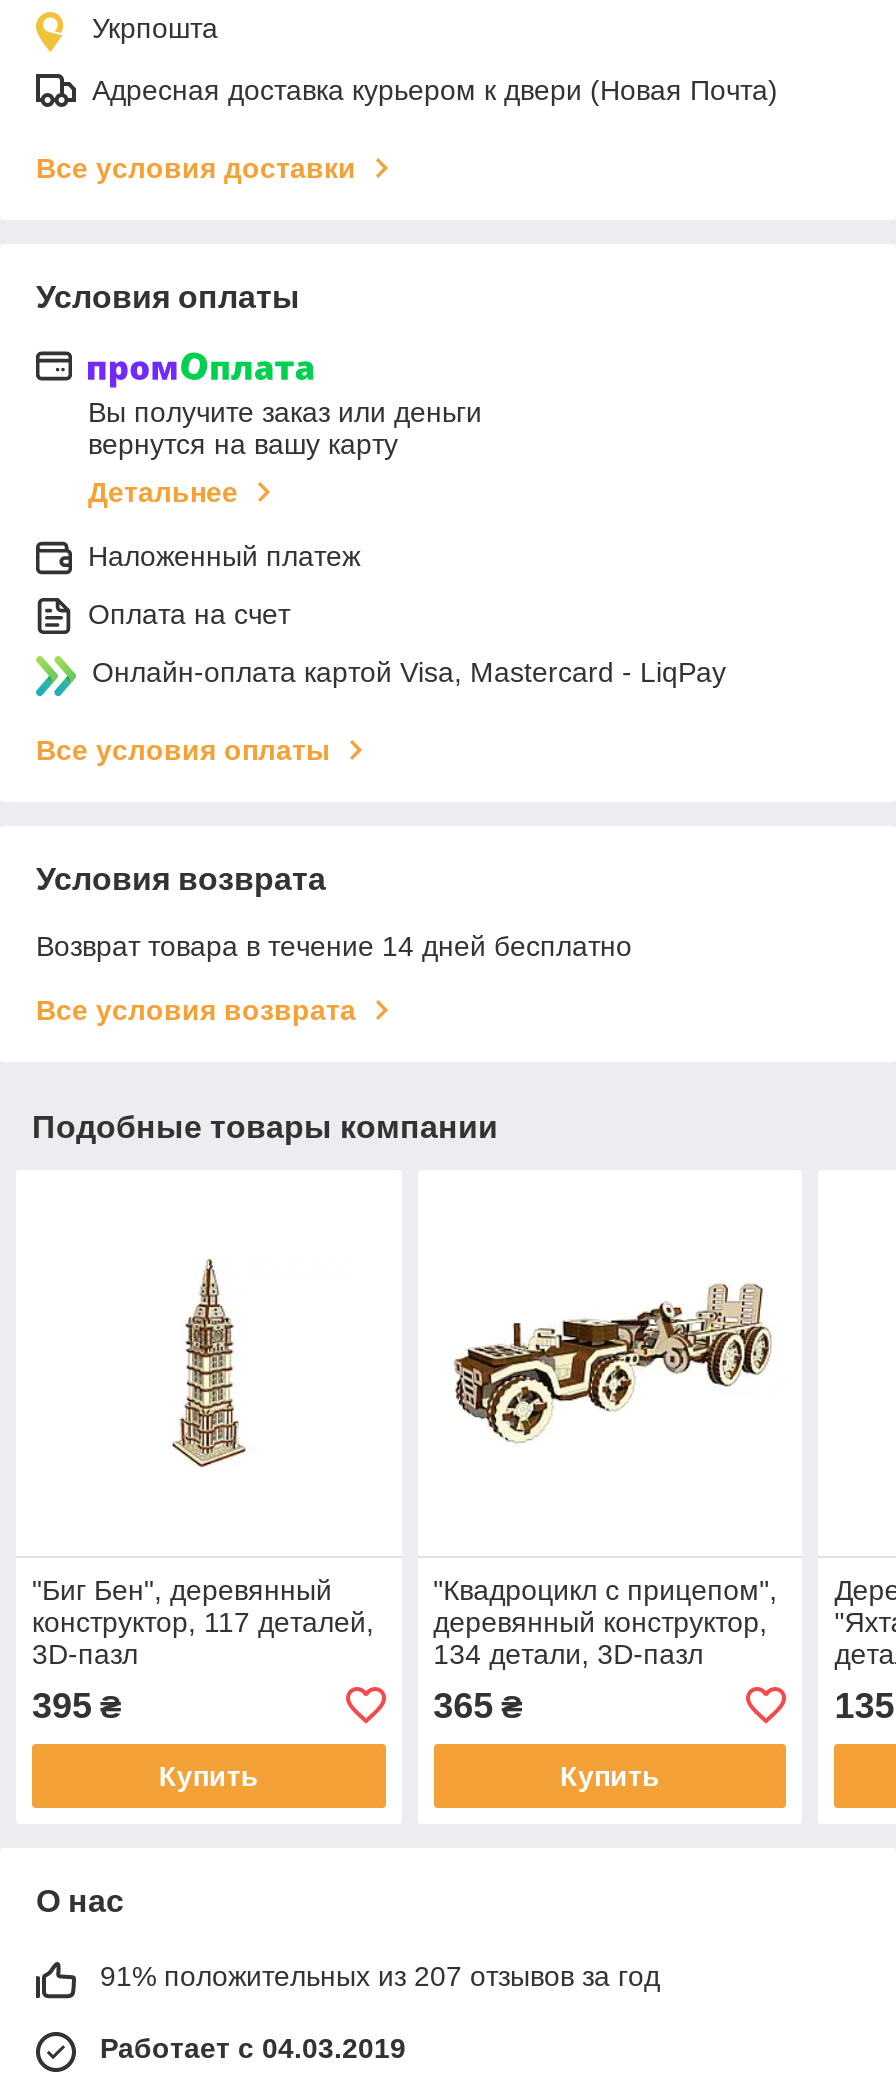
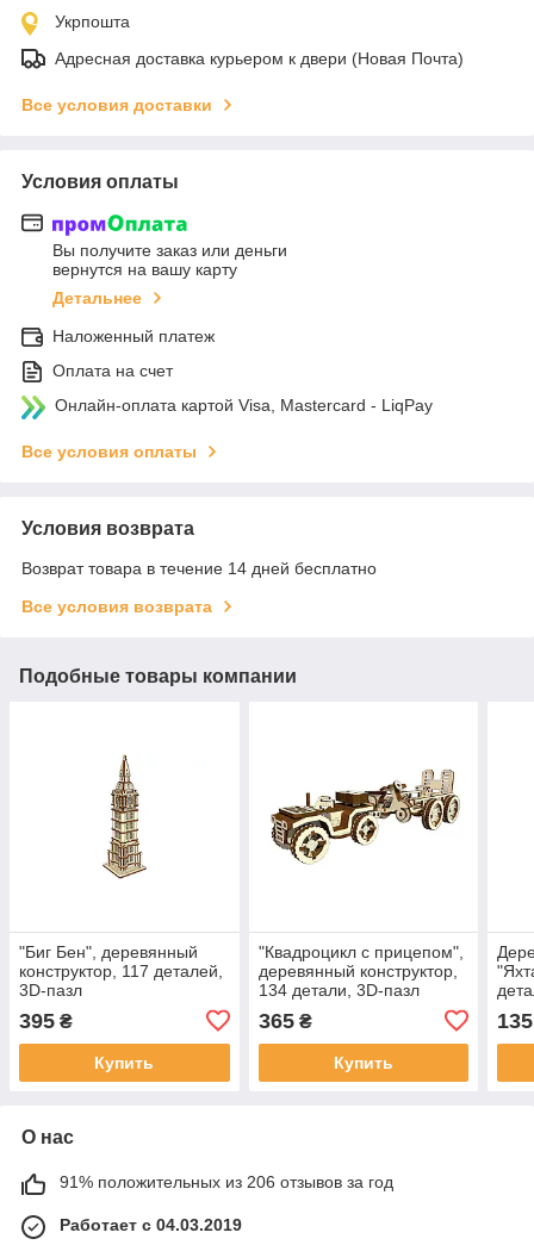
- 91% положительных из 207 отзывов за год
+ 91% положительных из 206 отзывов за год
